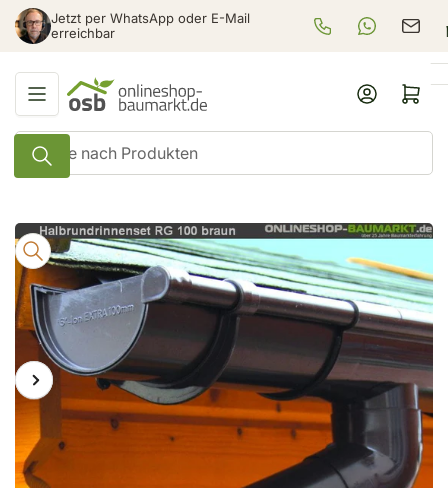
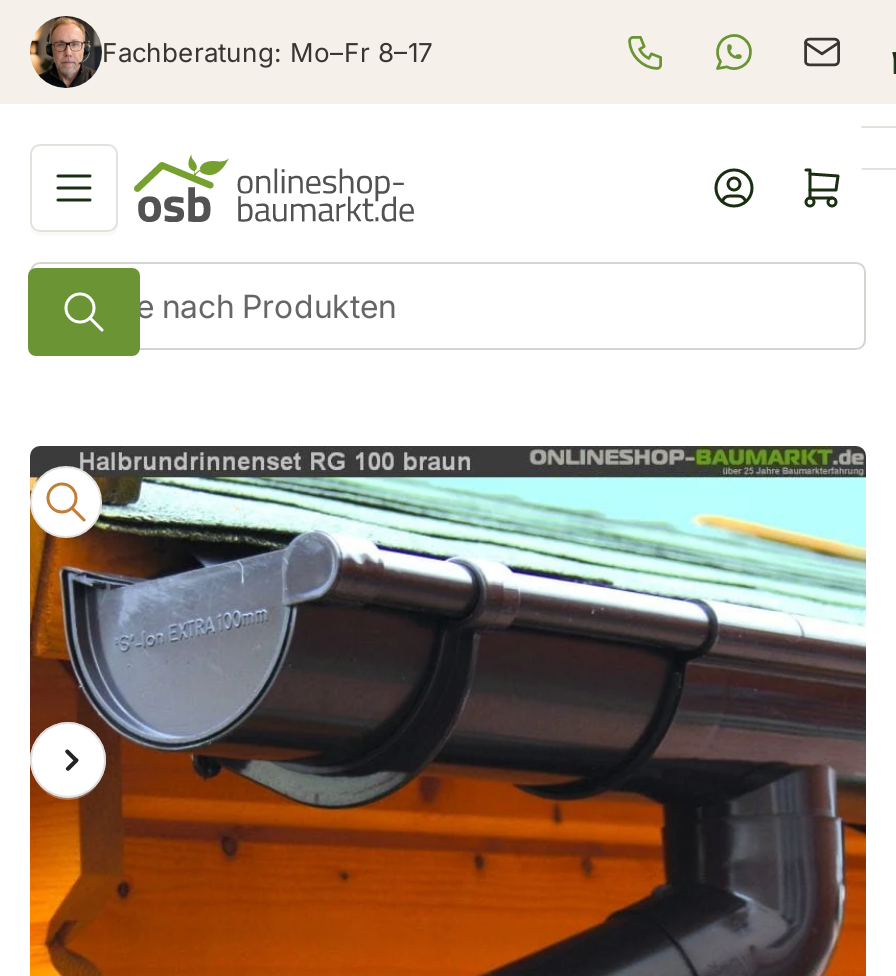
- Jetzt per WhatsApp oder E-Mail
- erreichbar
+ Fachberatung: Mo–Fr 8–17
